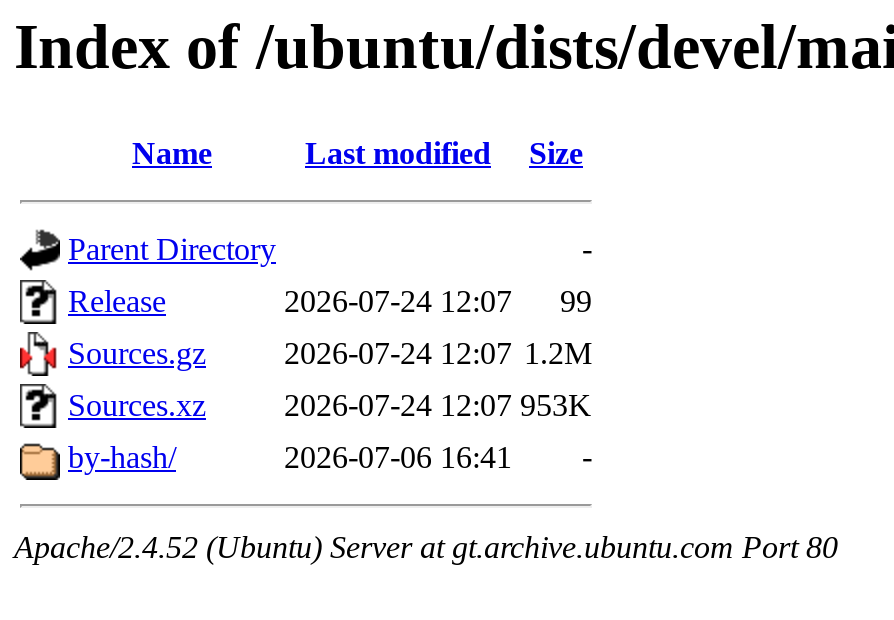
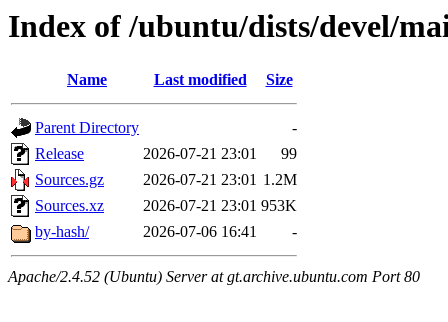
- 2026-07-24 12:07 99
+ 2026-07-21 23:01 99

- 2026-07-24 12:07 1.2M
+ 2026-07-21 23:01 1.2M

- 2026-07-24 12:07 953K
+ 2026-07-21 23:01 953K
